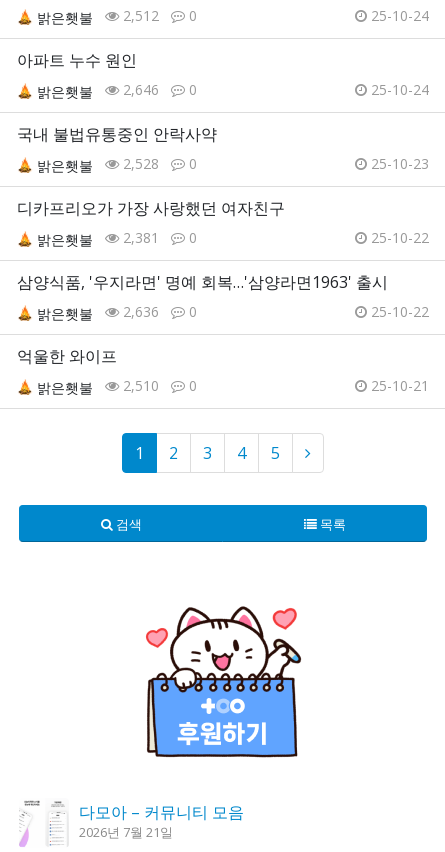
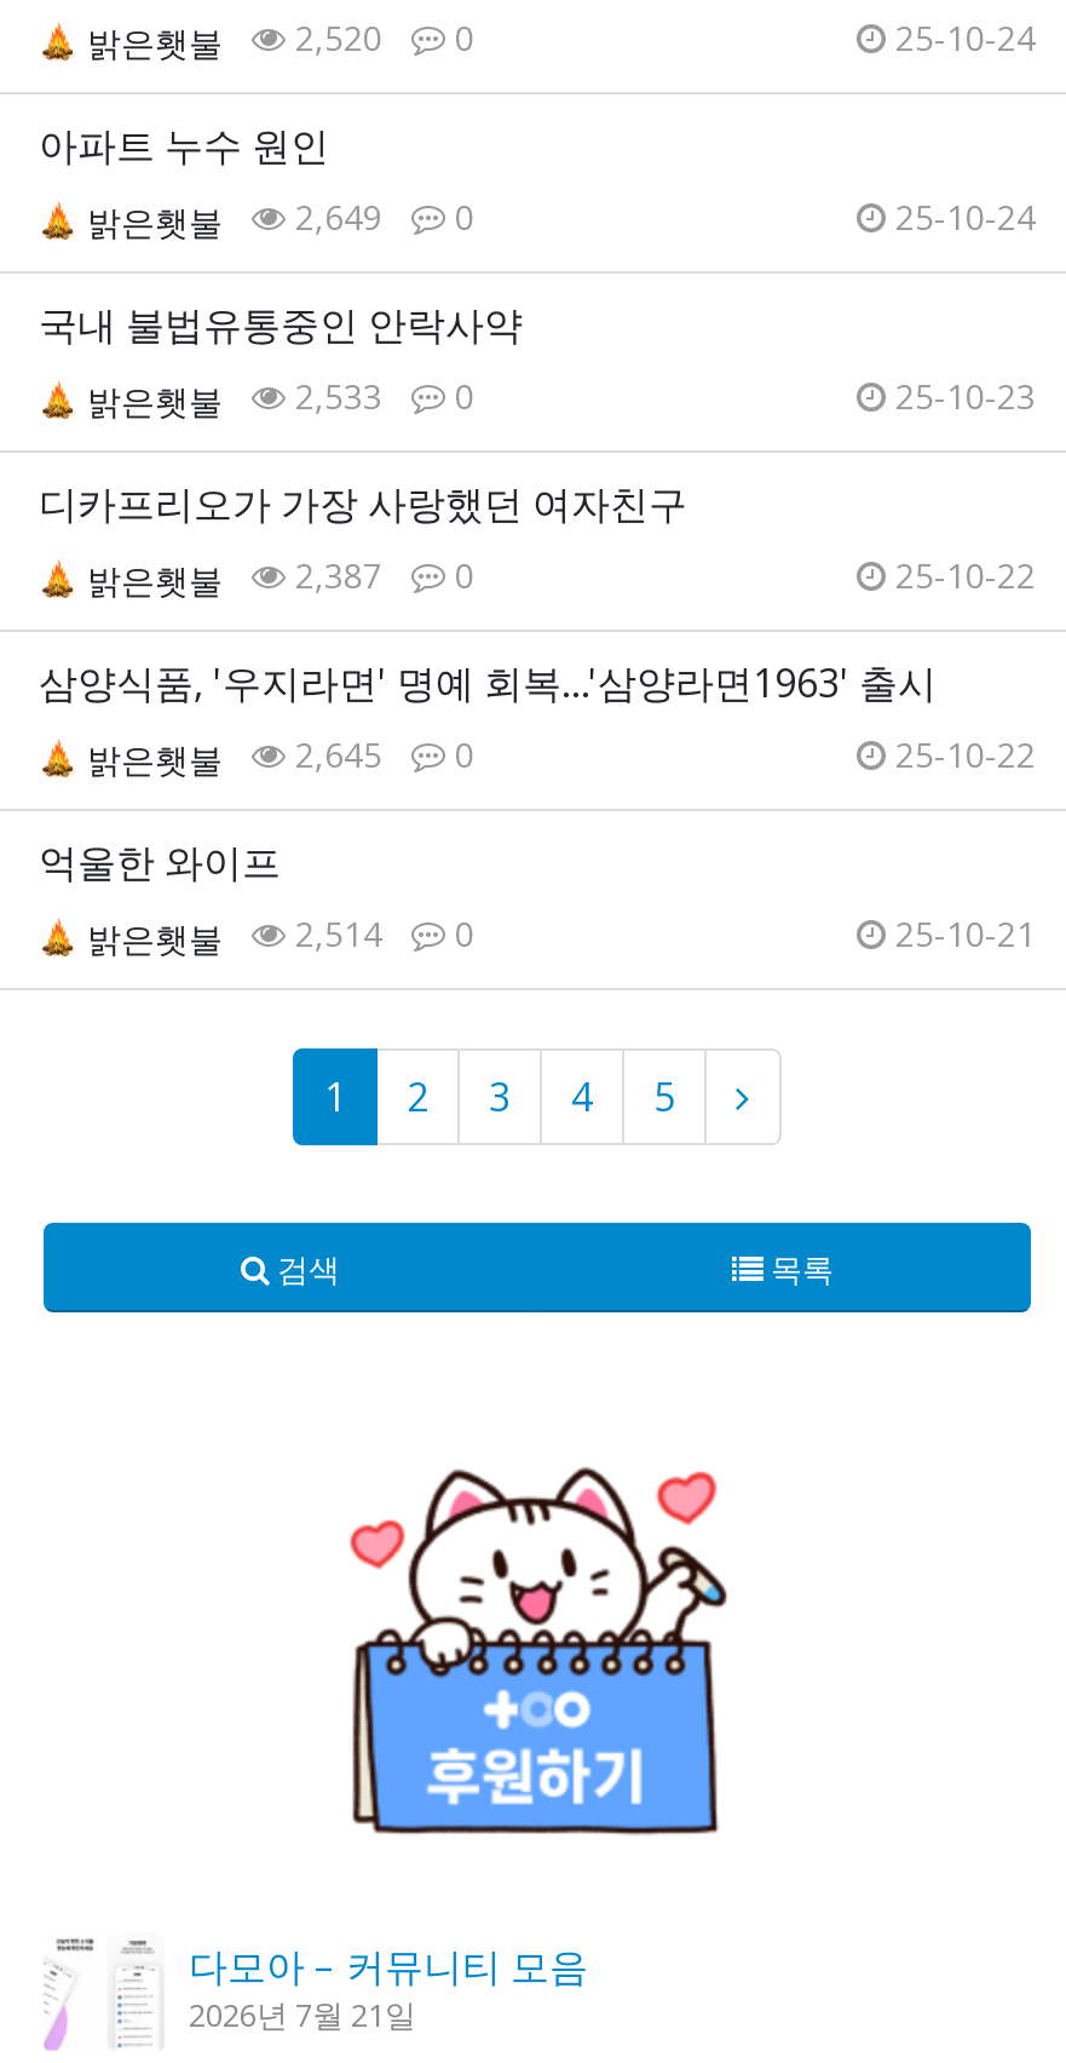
- 2,512
+ 2,520

- 2,646
+ 2,649

- 2,528
+ 2,533

- 2,381
+ 2,387

- 2,636
+ 2,645

- 2,510
+ 2,514
